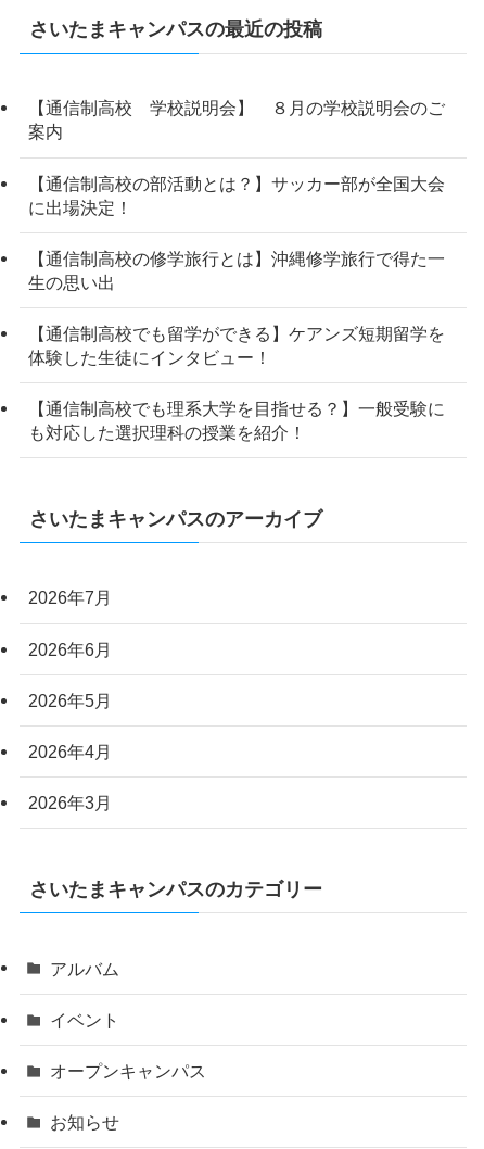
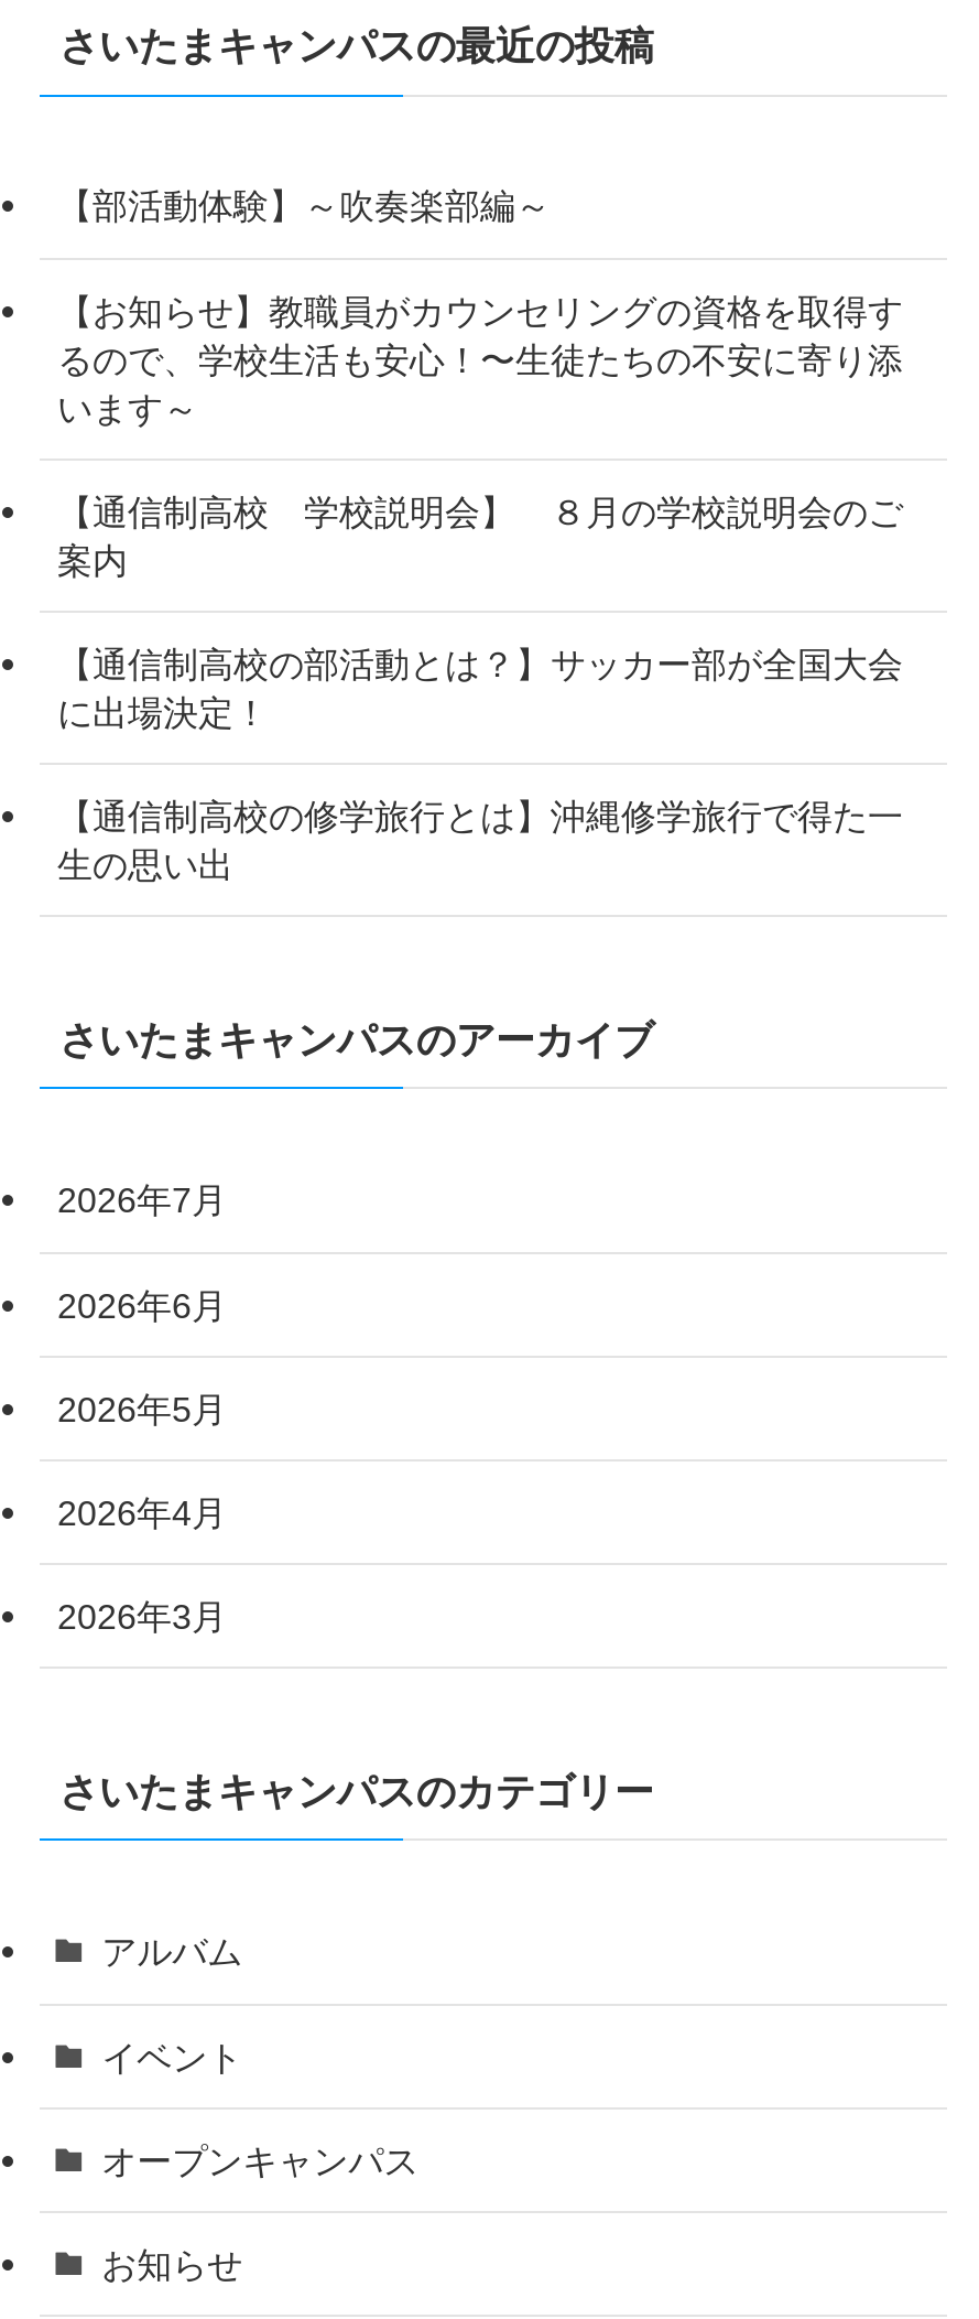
+ 【部活動体験】～吹奏楽部編～
+ 【お知らせ】教職員がカウンセリングの資格を取得す
+ るので、学校生活も安心！〜生徒たちの不安に寄り添
+ います～

moved down: 【通信制高校 学校説明会】 ８月の学校説明会のご | 案内 | 【通信制高校の部活動とは？】サッカー部が全国大会 | に出場決定！ | 【通信制高校の修学旅行とは】沖縄修学旅行で得た一 | 生の思い出

- 【通信制高校でも留学ができる】ケアンズ短期留学を
- 体験した生徒にインタビュー！
- 【通信制高校でも理系大学を目指せる？】一般受験に
- も対応した選択理科の授業を紹介！
